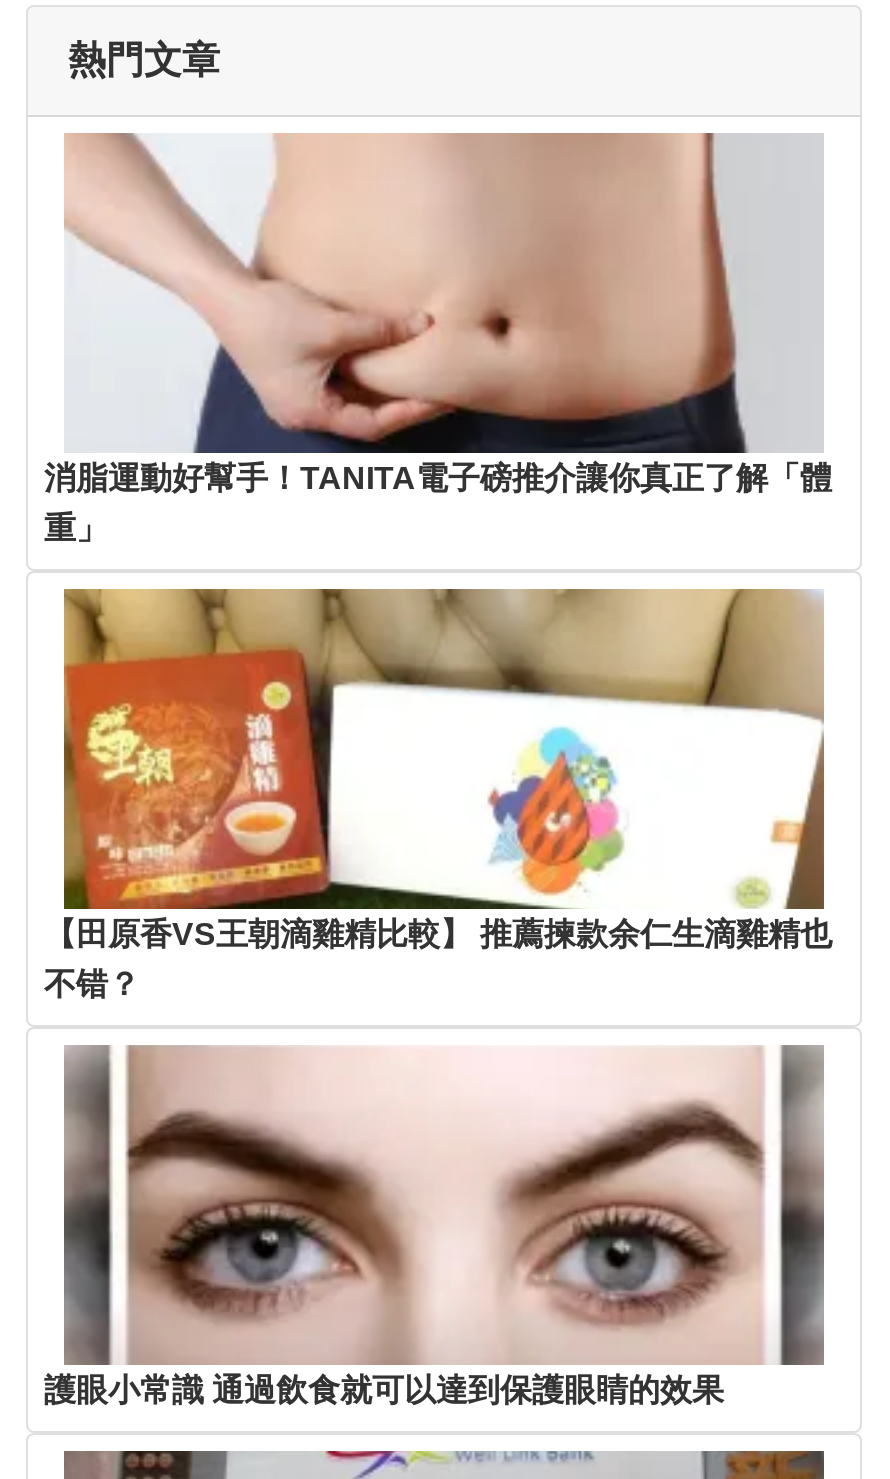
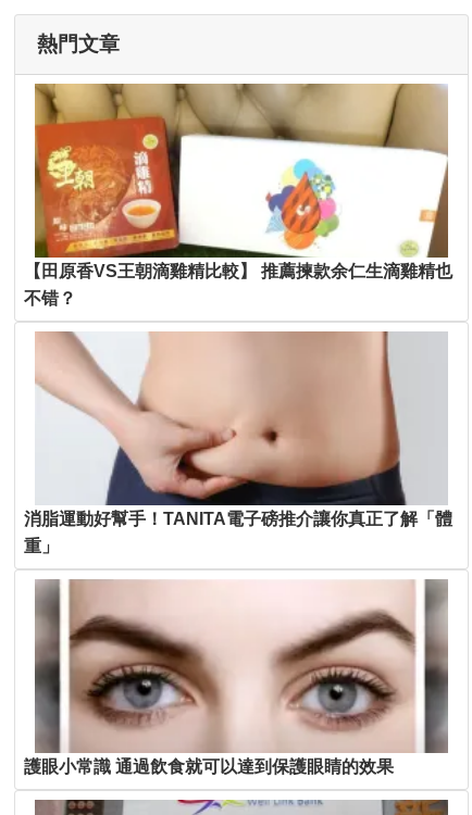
moved down: [image] | 消脂運動好幫手！TANITA電子磅推介讓你真正了解「體 | 重」

moved up: [image] | 【田原香VS王朝滴雞精比較】 推薦揀款余仁生滴雞精也 | 不错？
